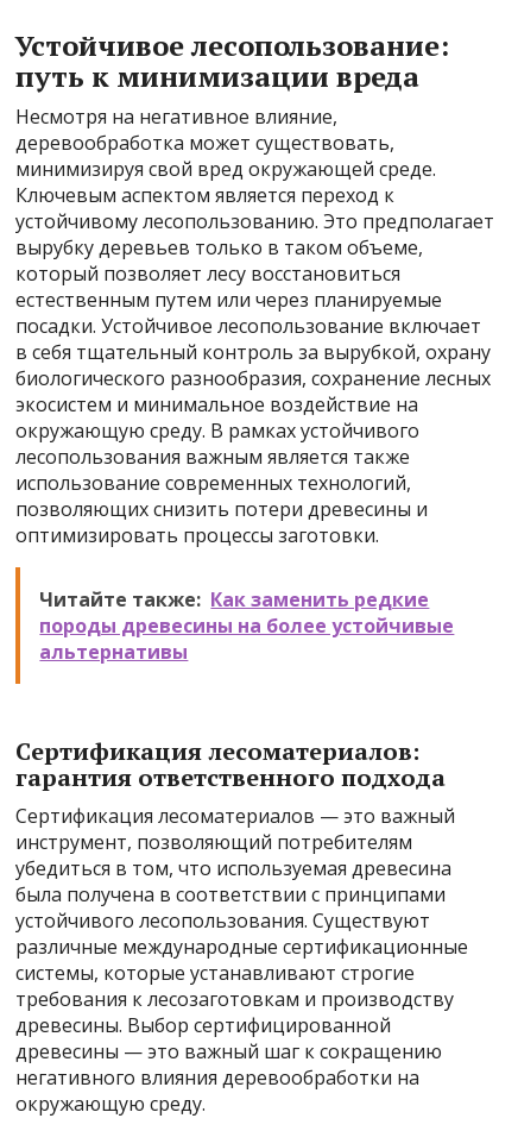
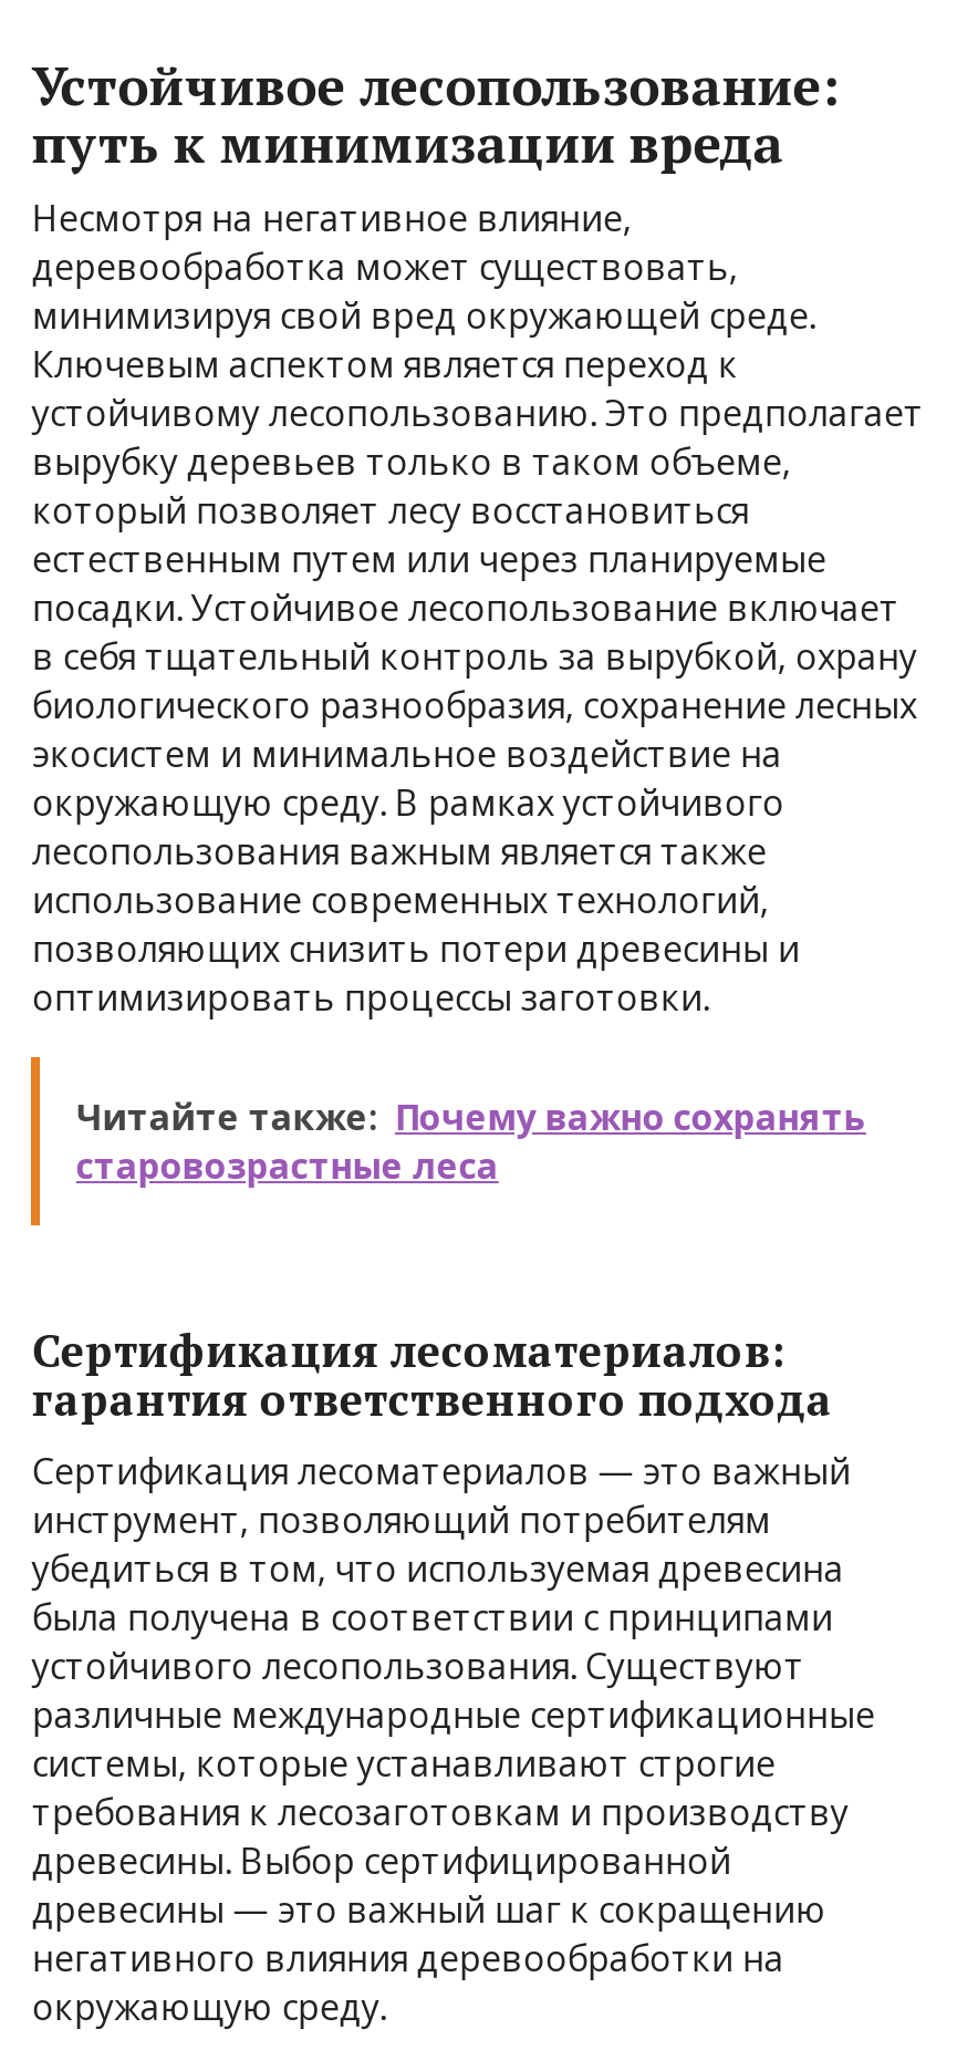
- Читайте также: Как заменить редкие
- породы древесины на более устойчивые
- альтернативы
+ Читайте также: Почему важно сохранять
+ старовозрастные леса
